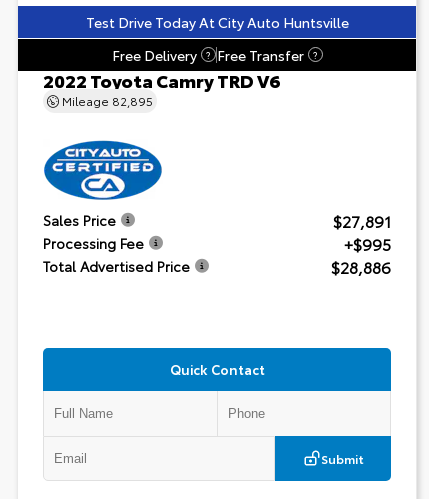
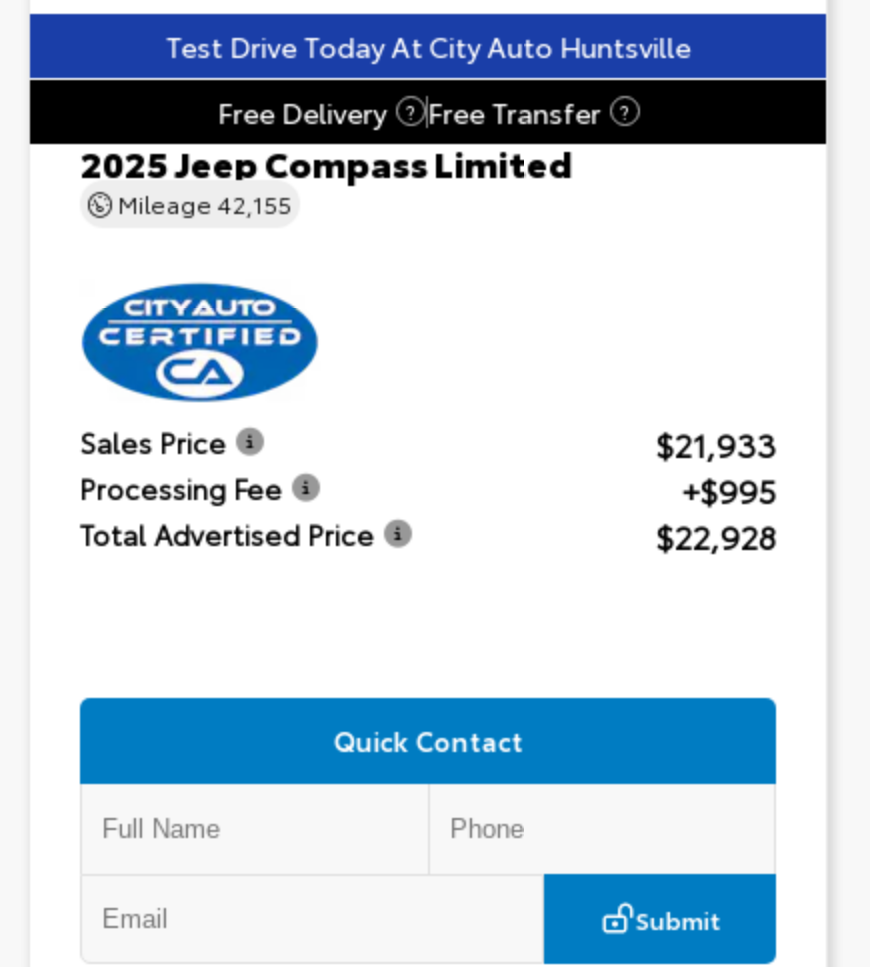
- 2022 Toyota Camry TRD V6
- Mileage 82,895
+ 2025 Jeep Compass Limited
+ Mileage 42,155

- $27,891
+ $21,933

- $28,886
+ $22,928
